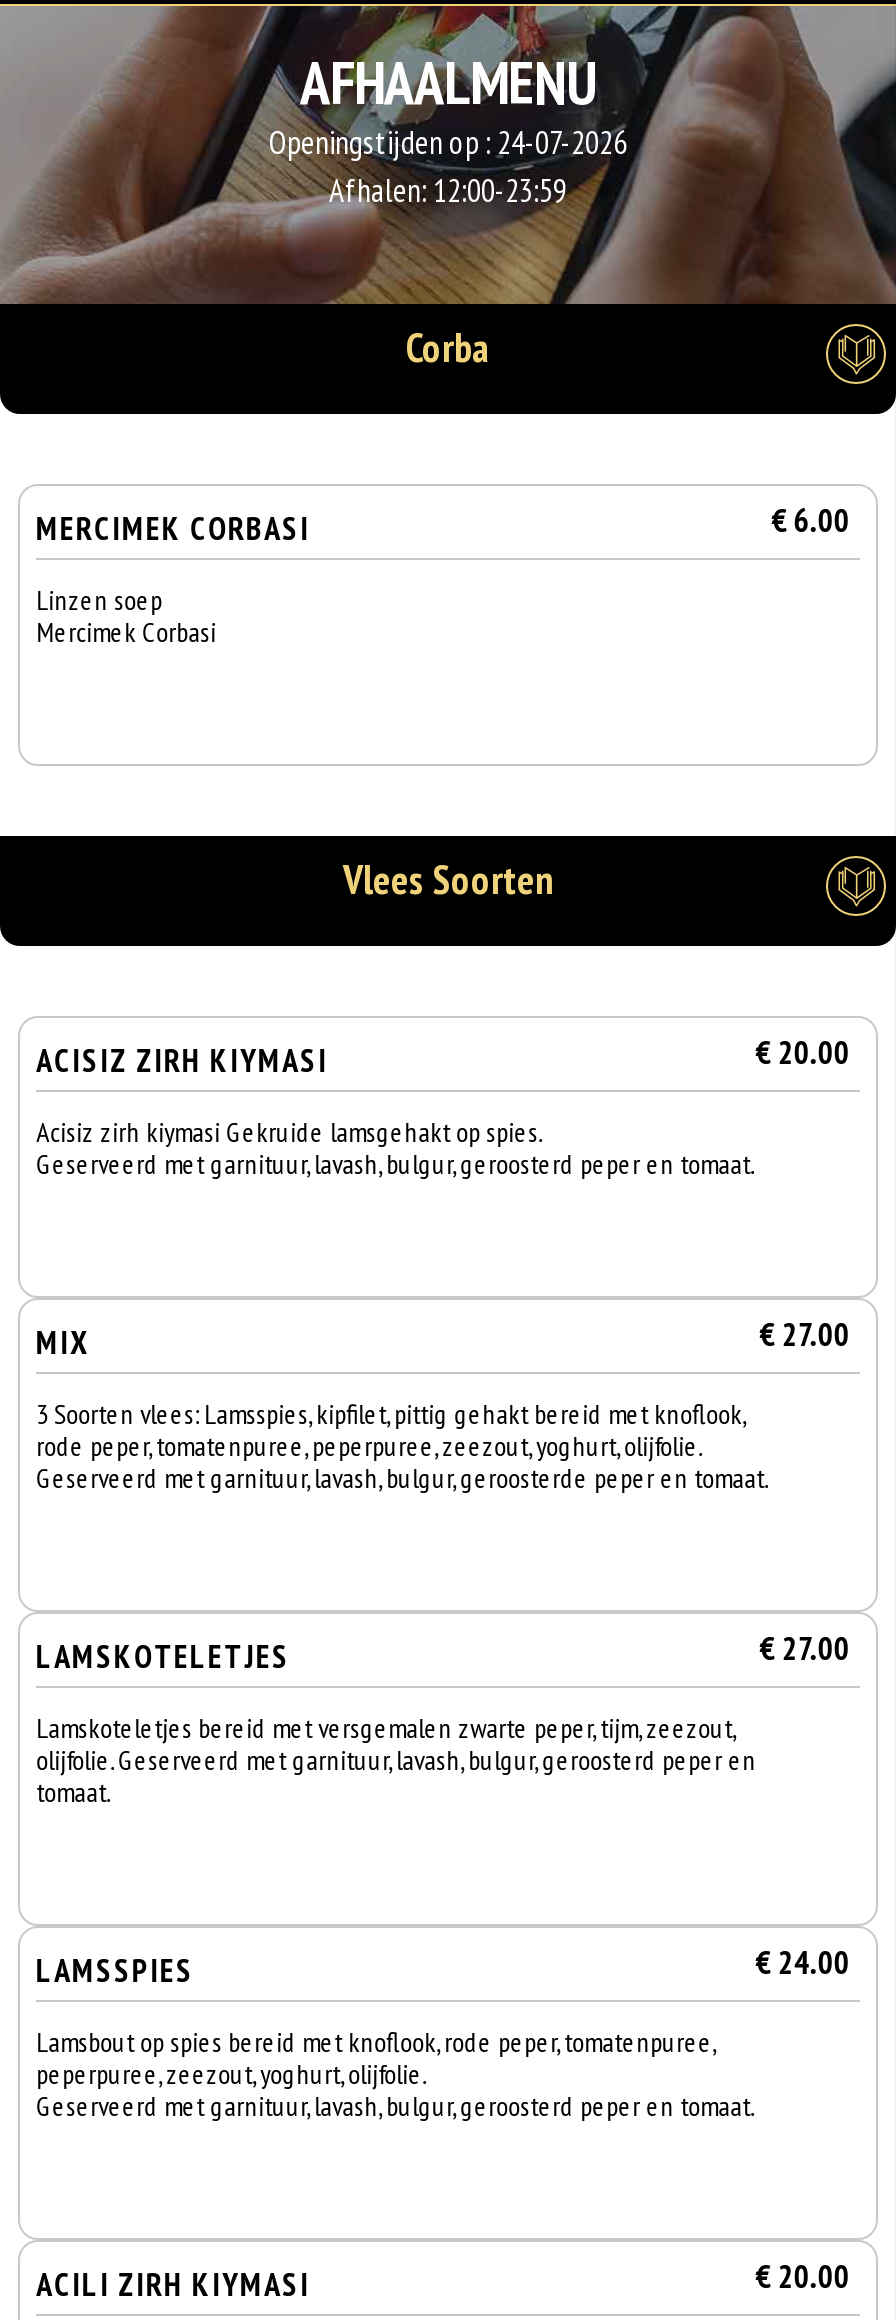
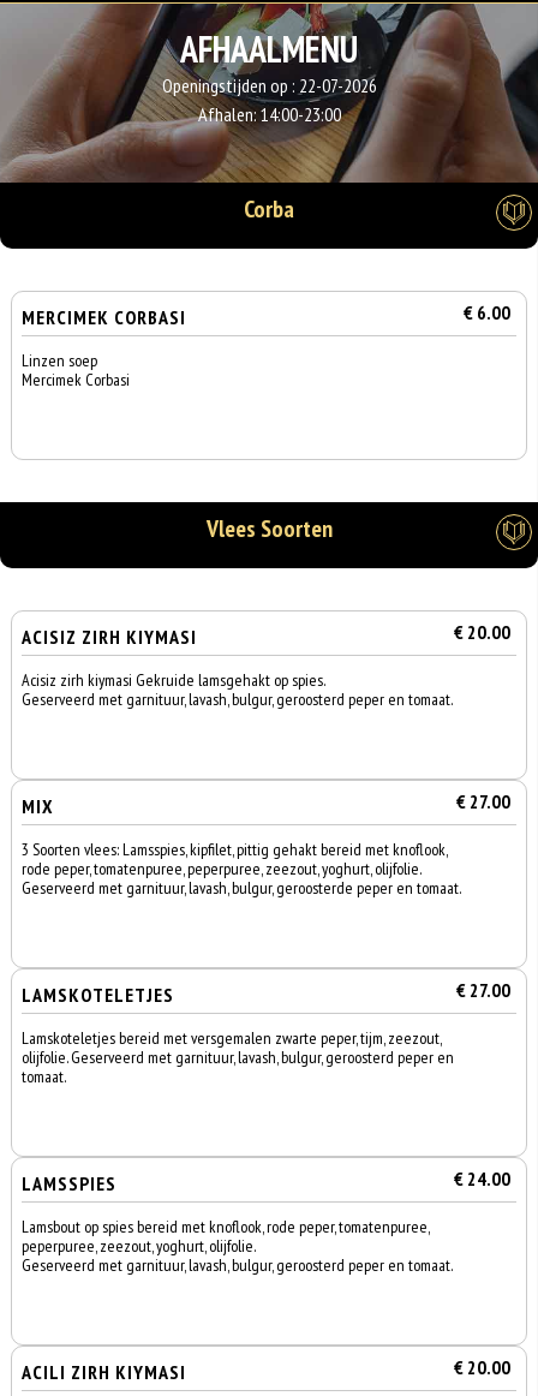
- Openingstijden op : 24-07-2026
+ Openingstijden op : 22-07-2026

- Afhalen: 12:00-23:59
+ Afhalen: 14:00-23:00
